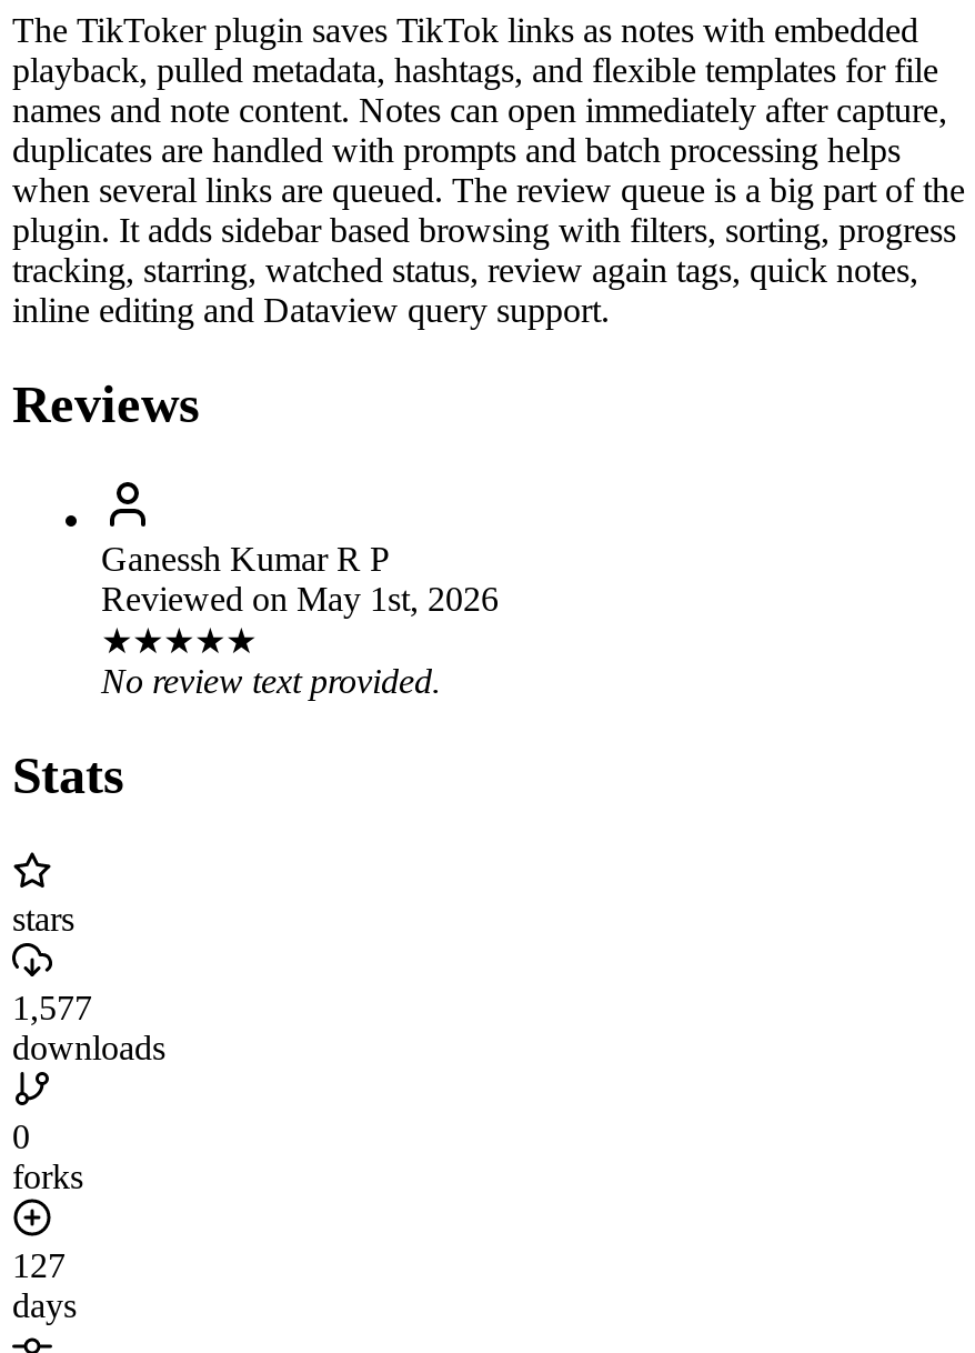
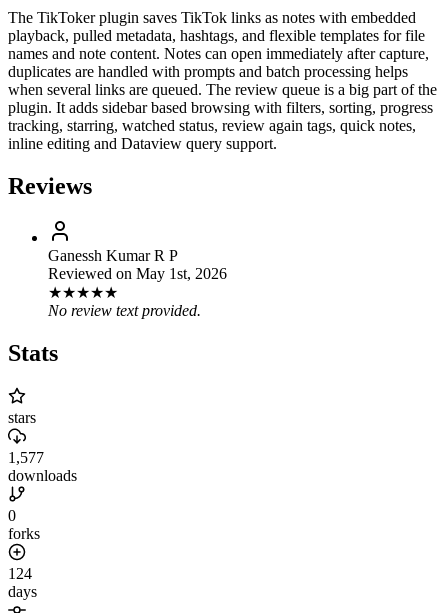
- 127
+ 124
